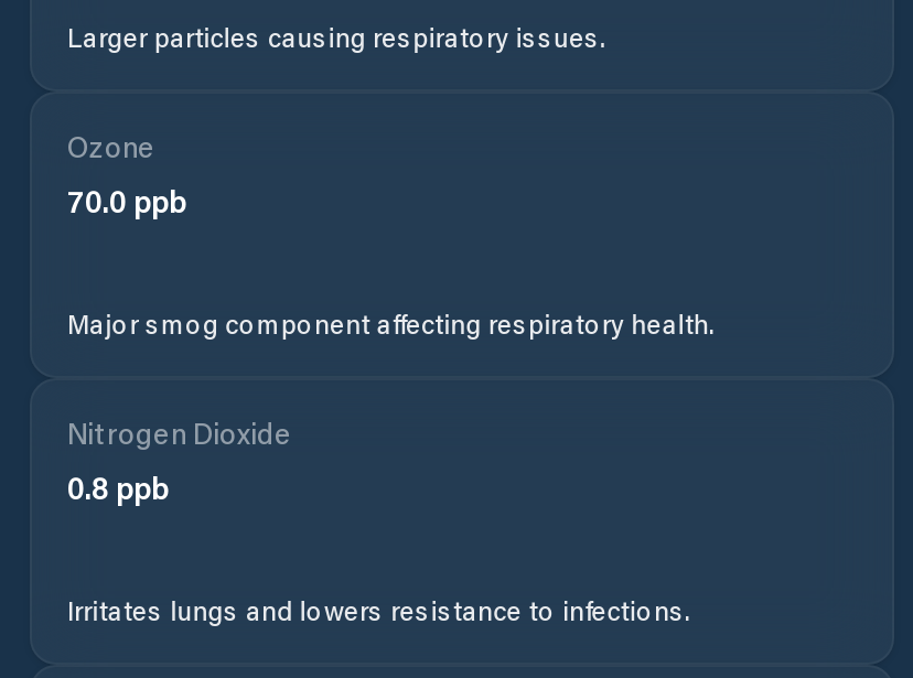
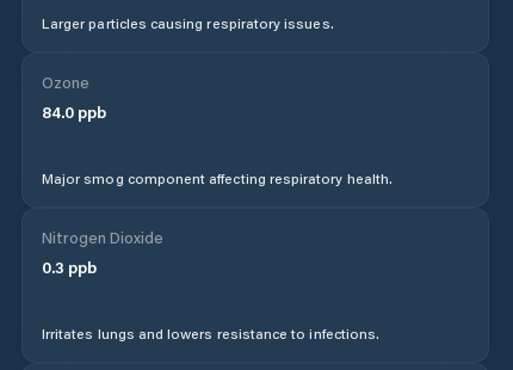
- 70.0 ppb
+ 84.0 ppb

- 0.8 ppb
+ 0.3 ppb
